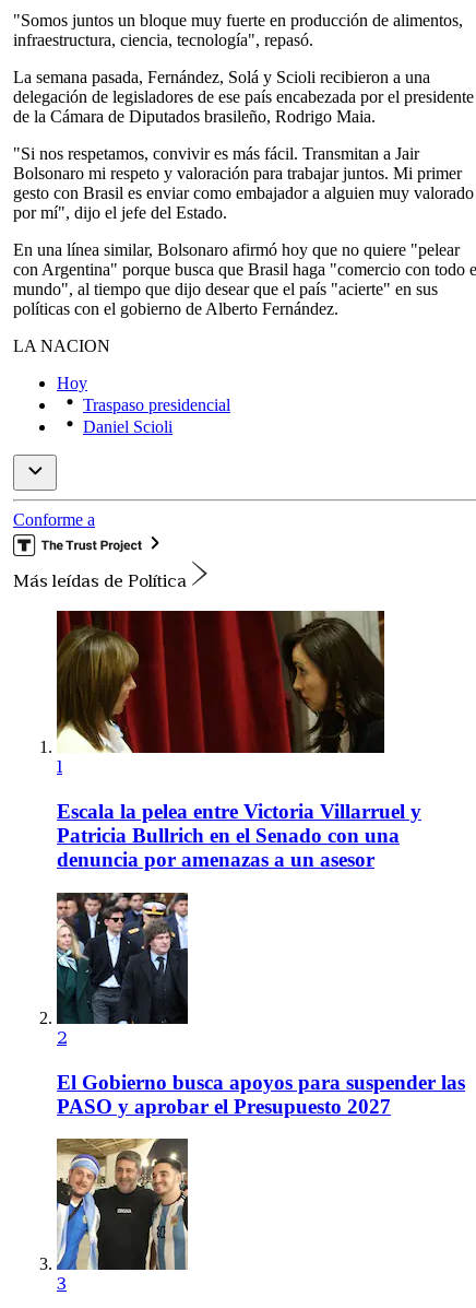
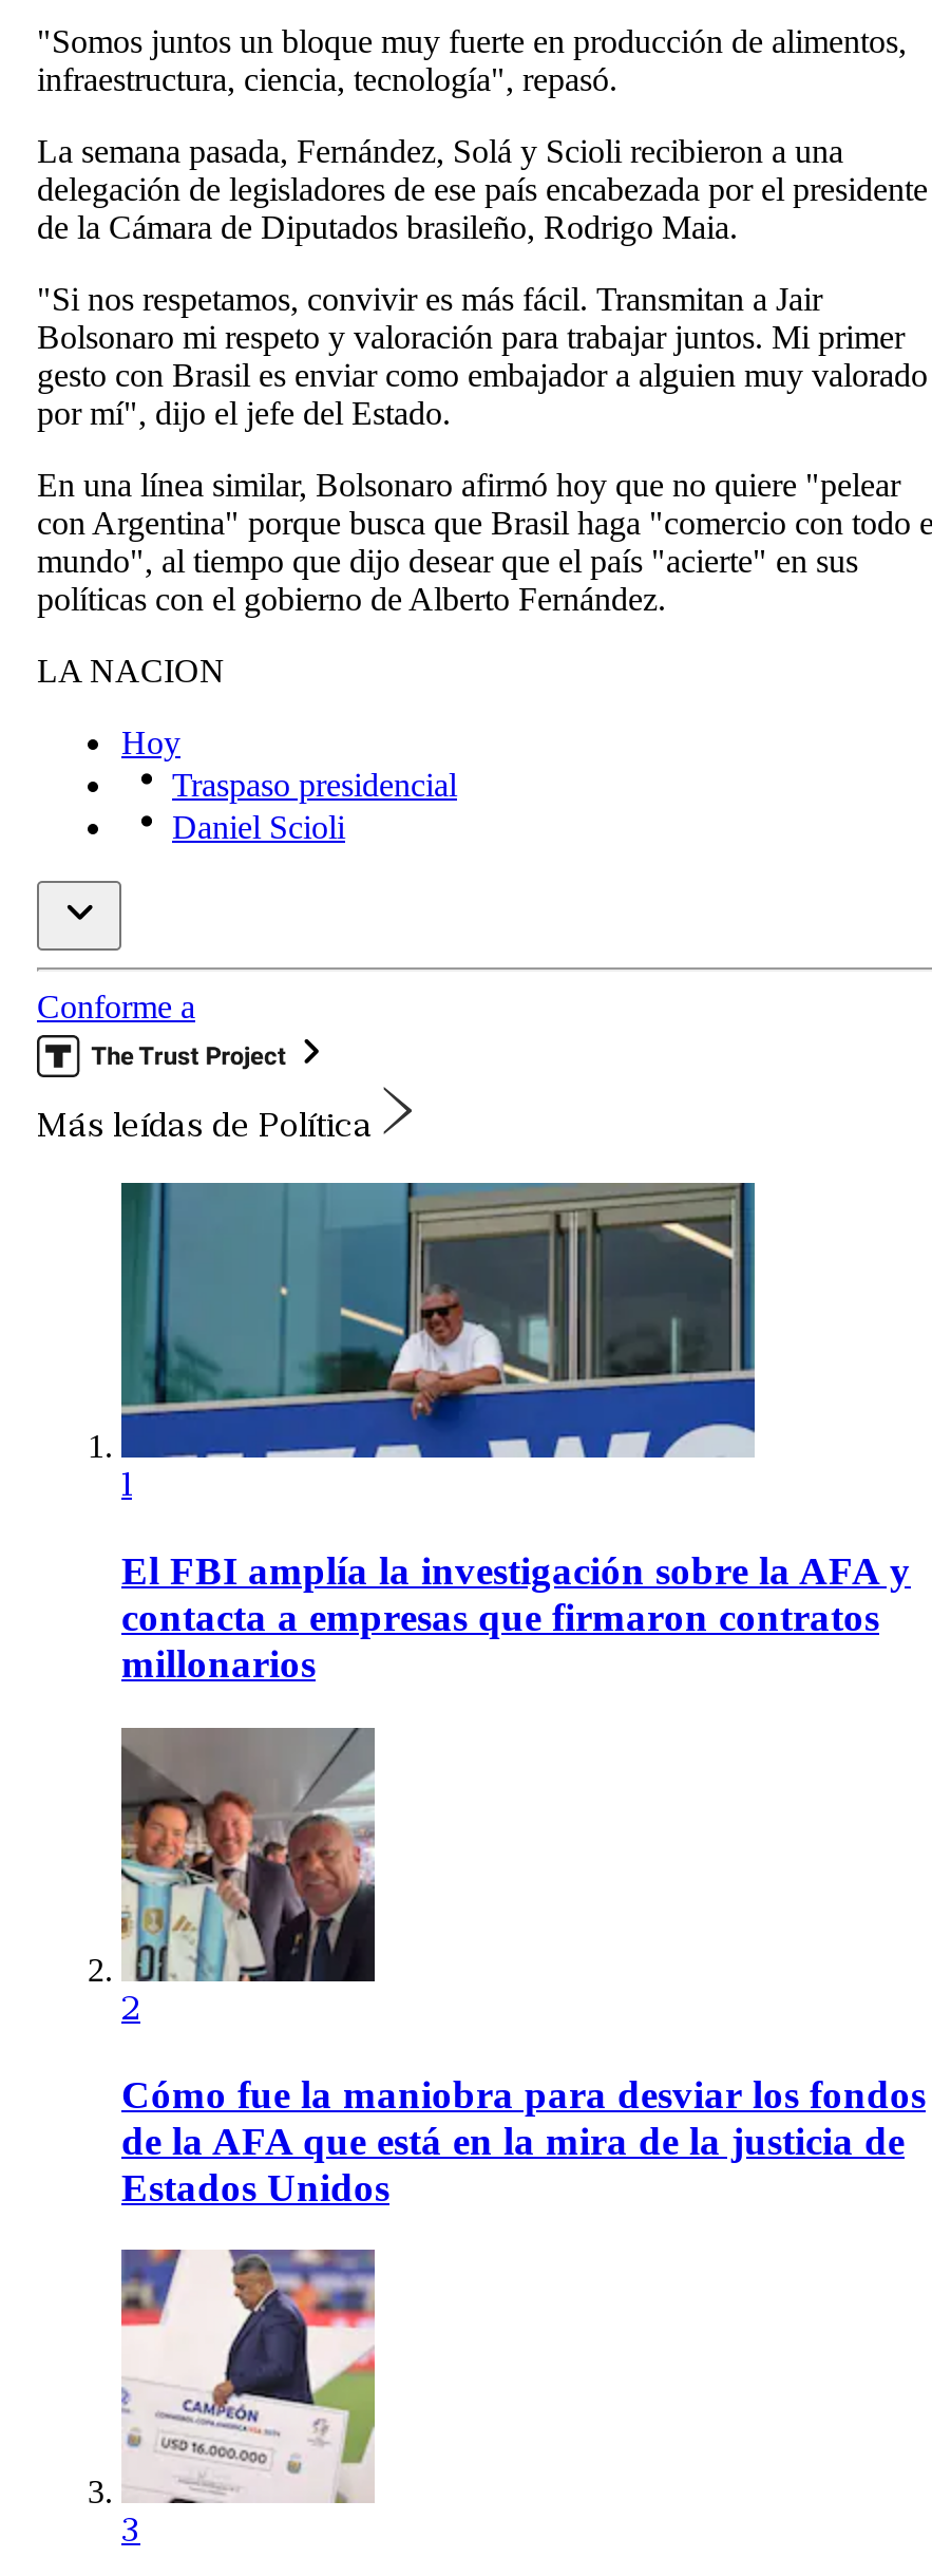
- [image]
+ [image]

- Escala la pelea entre Victoria Villarruel y
- Patricia Bullrich en el Senado con una
- denuncia por amenazas a un asesor
+ El FBI amplía la investigación sobre la AFA y
+ contacta a empresas que firmaron contratos
+ millonarios

- [image]
+ [image]

- El Gobierno busca apoyos para suspender las
- PASO y aprobar el Presupuesto 2027
+ Cómo fue la maniobra para desviar los fondos
+ de la AFA que está en la mira de la justicia de
+ Estados Unidos

- [image]
+ [image]
